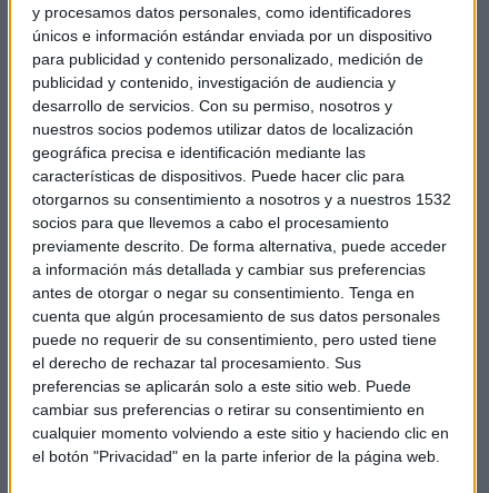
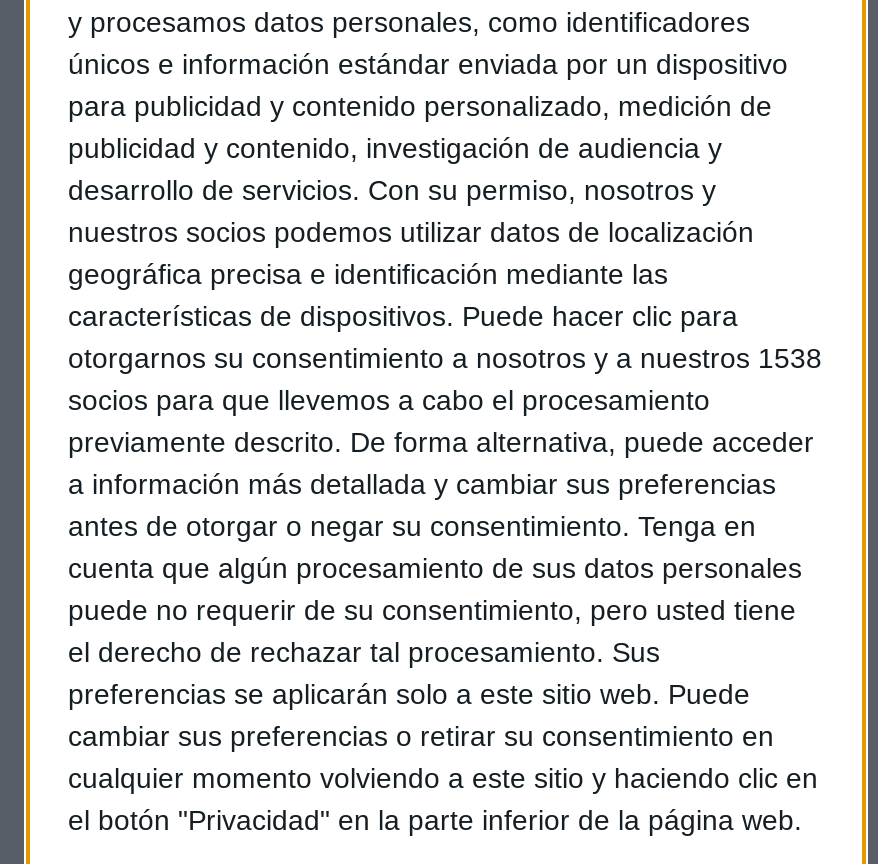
- otorgarnos su consentimiento a nosotros y a nuestros 1532
+ otorgarnos su consentimiento a nosotros y a nuestros 1538
